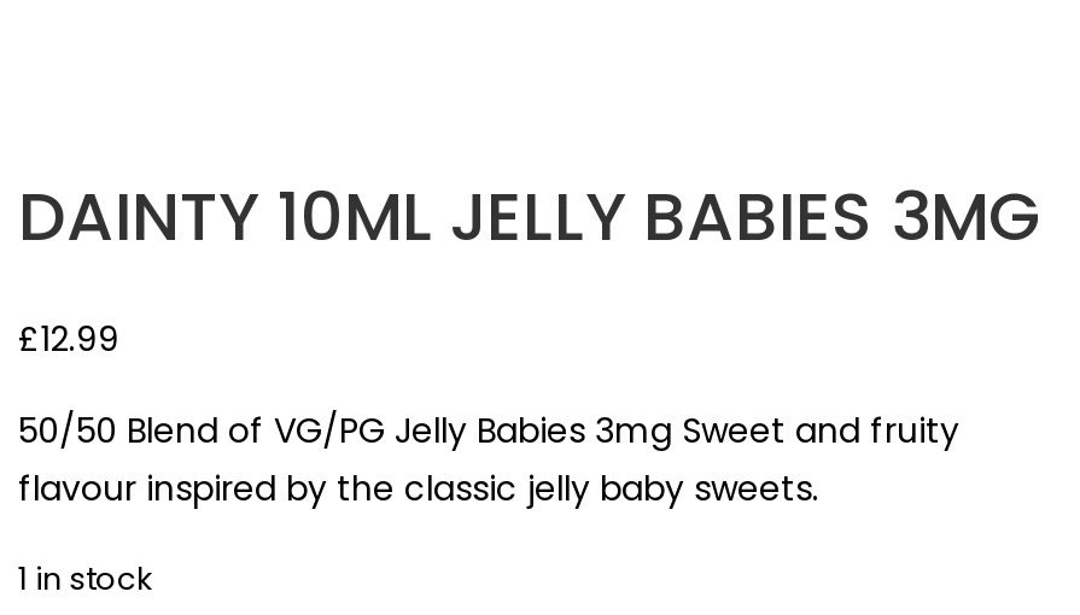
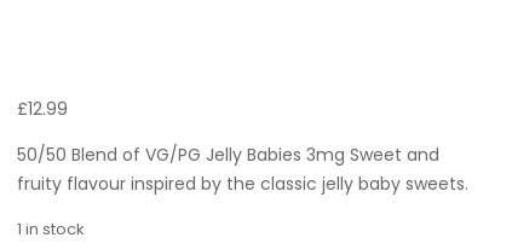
- DAINTY 10ML JELLY BABIES 3MG
